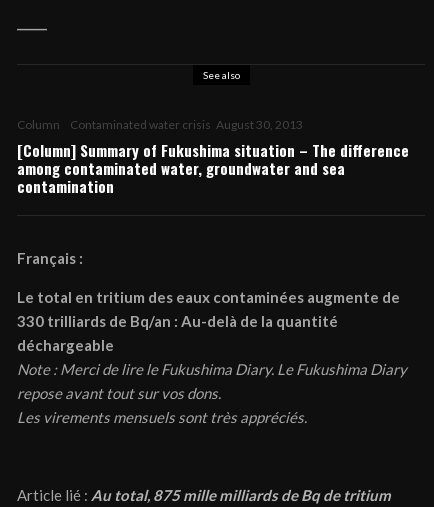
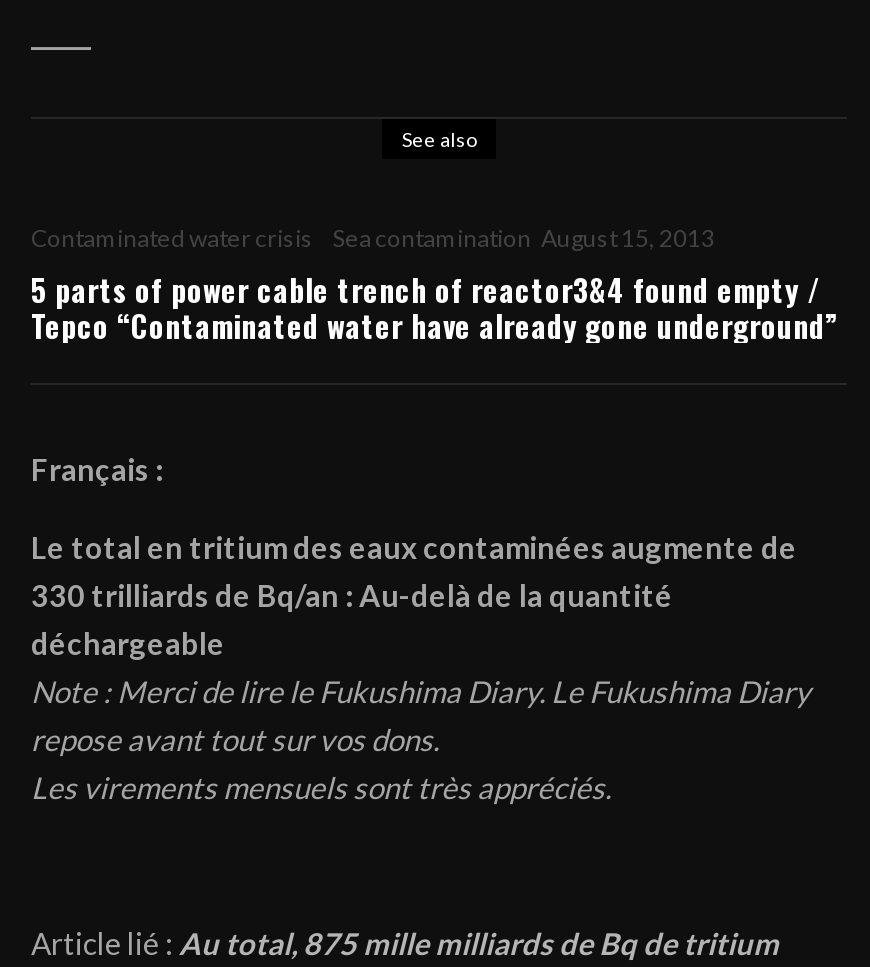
- Column
- Contaminated water crisis August 30, 2013
- [Column] Summary of Fukushima situation – The difference
- among contaminated water, groundwater and sea
- contamination
+ Contaminated water crisis
+ Sea contamination August 15, 2013
+ 5 parts of power cable trench of reactor3&4 found empty /
+ Tepco “Contaminated water have already gone underground”
